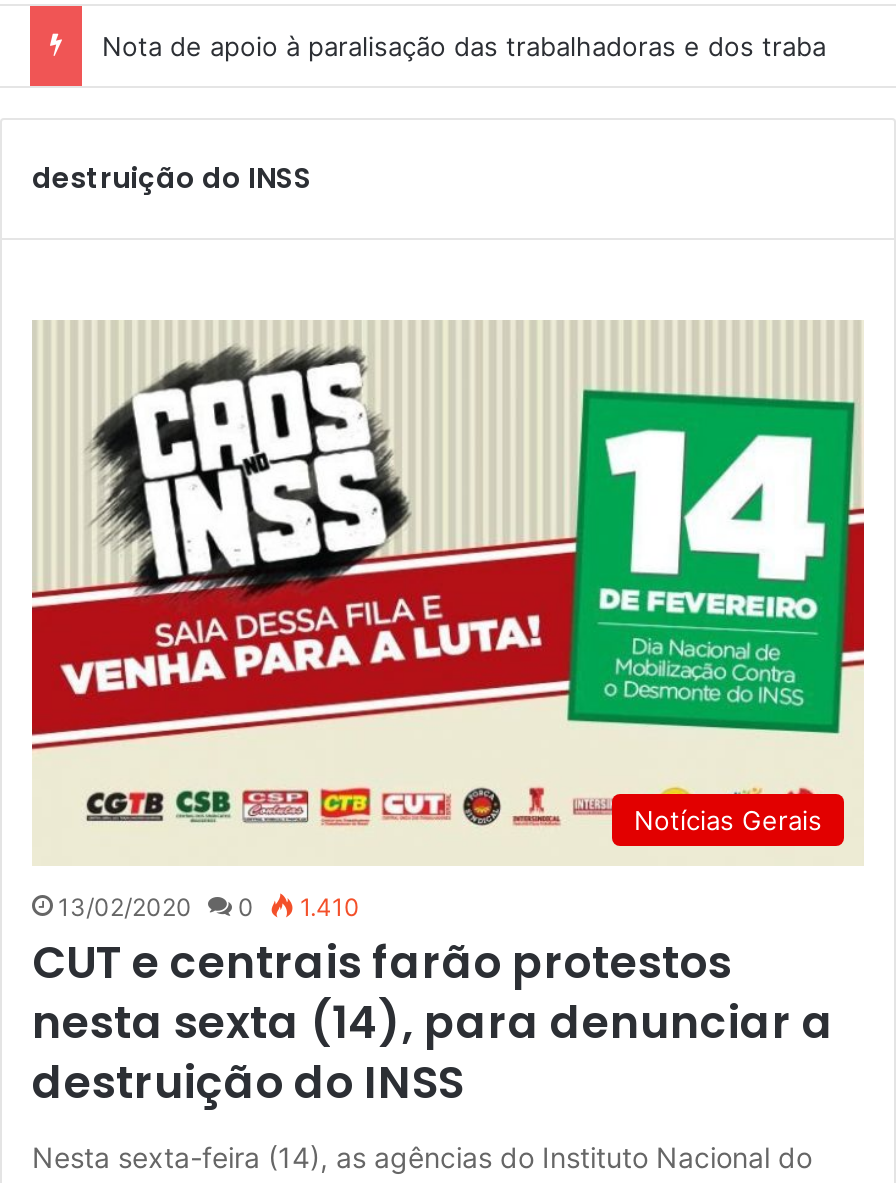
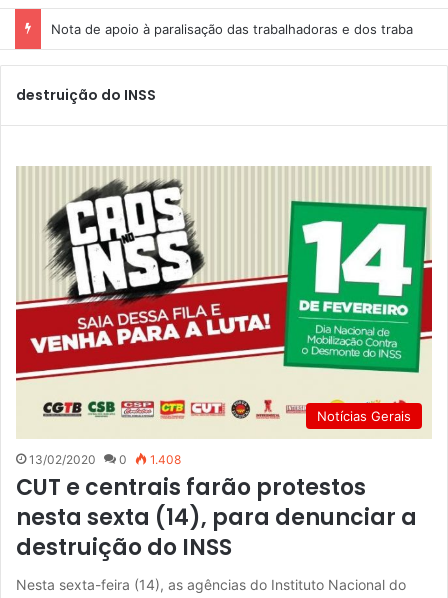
- 13/02/2020 0 1.410
+ 13/02/2020 0 1.408
